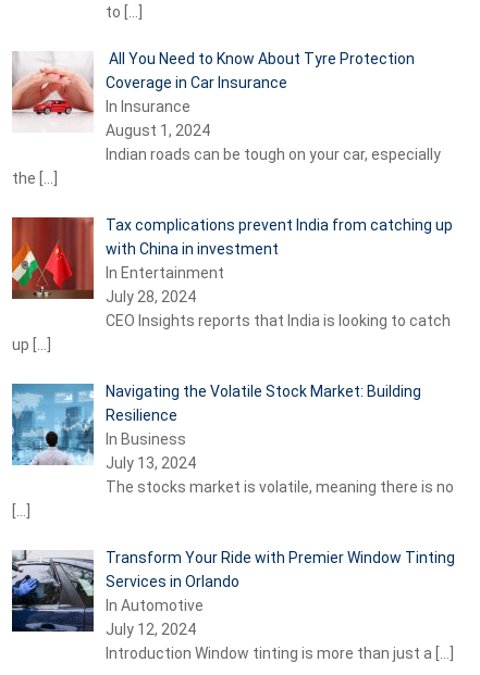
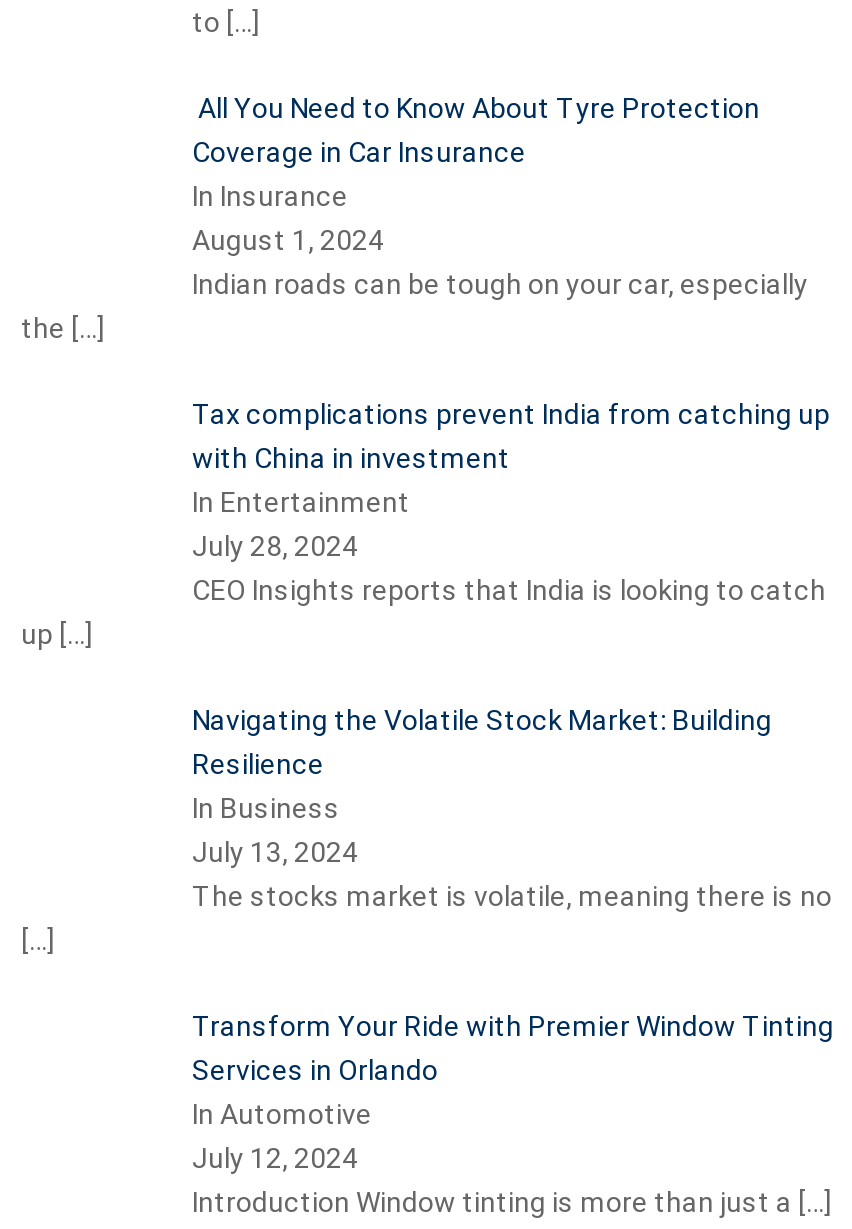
- [image]

- [image]

- [image]

- [image]
